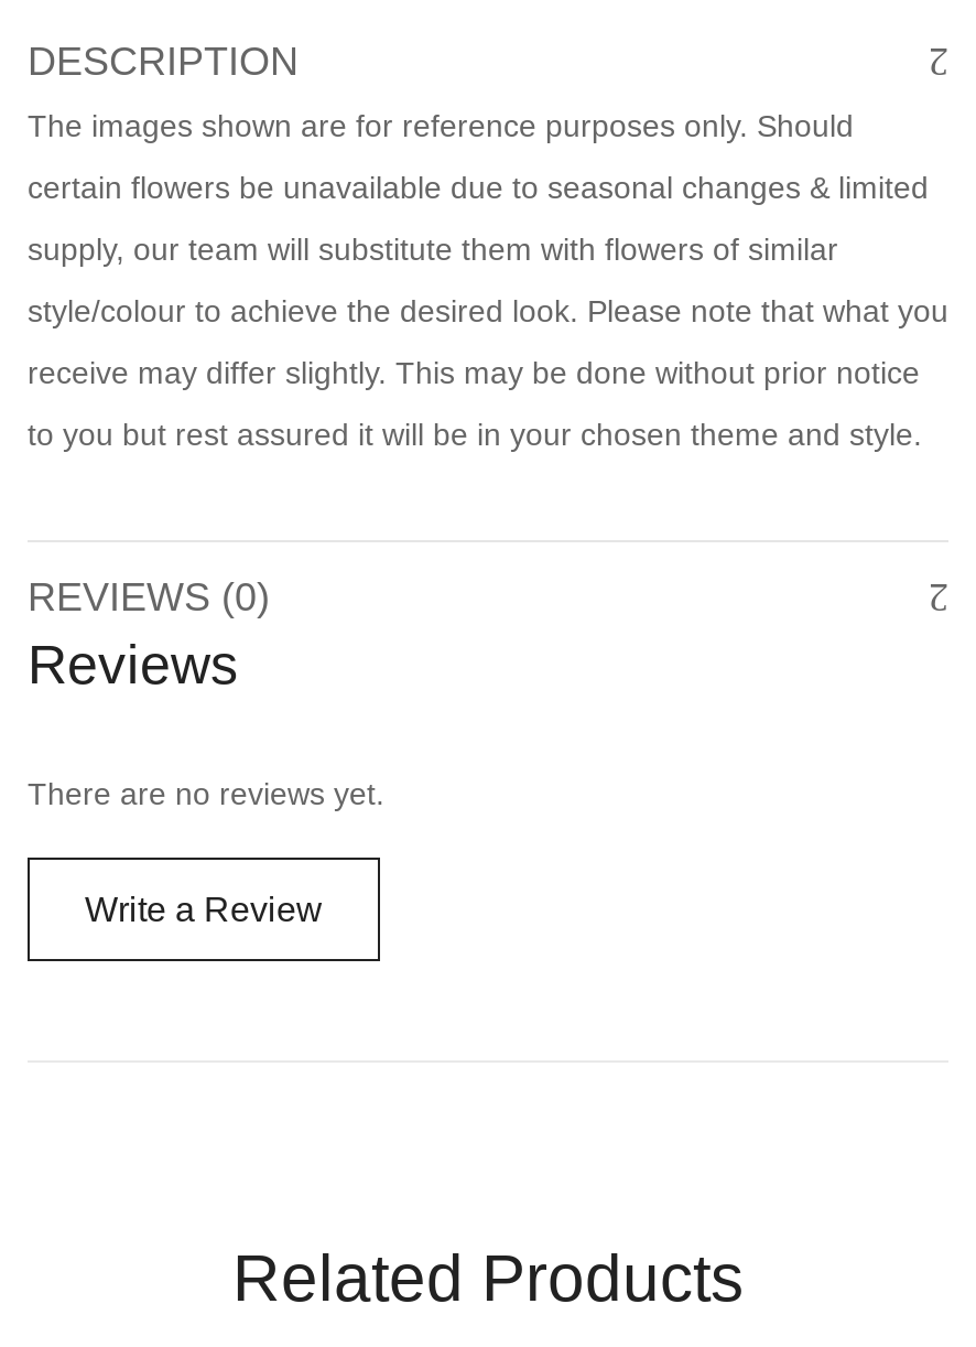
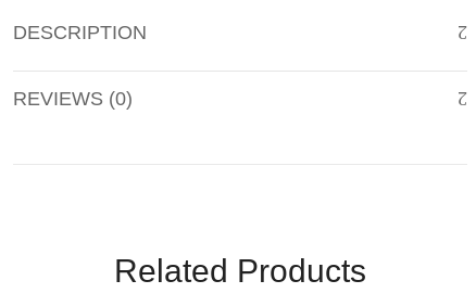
- The images shown are for reference purposes only. Should
- certain flowers be unavailable due to seasonal changes & limited
- supply, our team will substitute them with flowers of similar
- style/colour to achieve the desired look. Please note that what you
- receive may differ slightly. This may be done without prior notice
- to you but rest assured it will be in your chosen theme and style.

- Reviews
- There are no reviews yet.
- Write a Review
